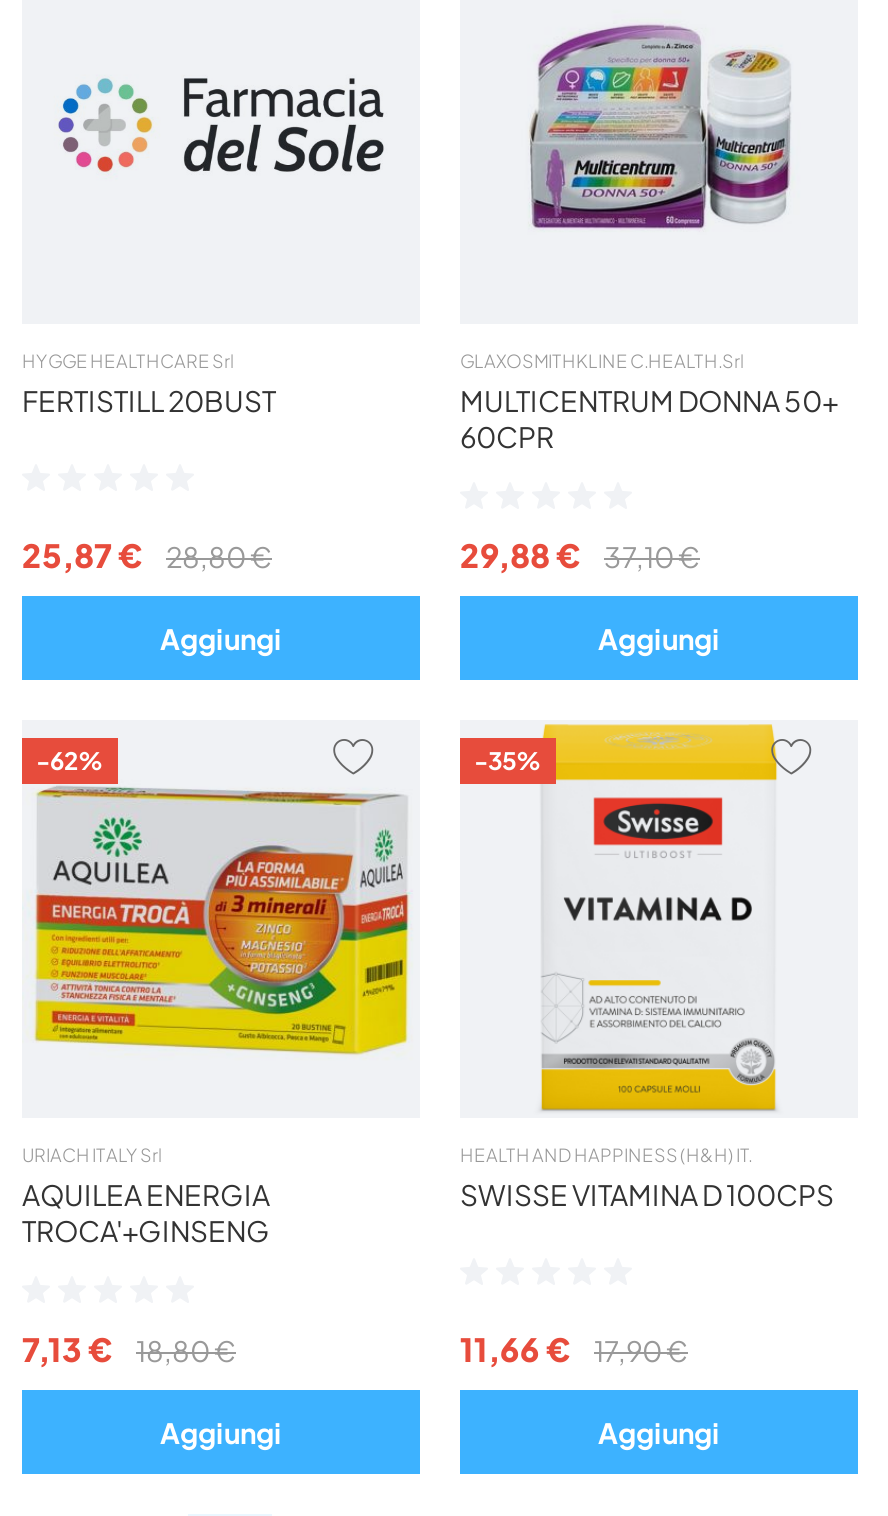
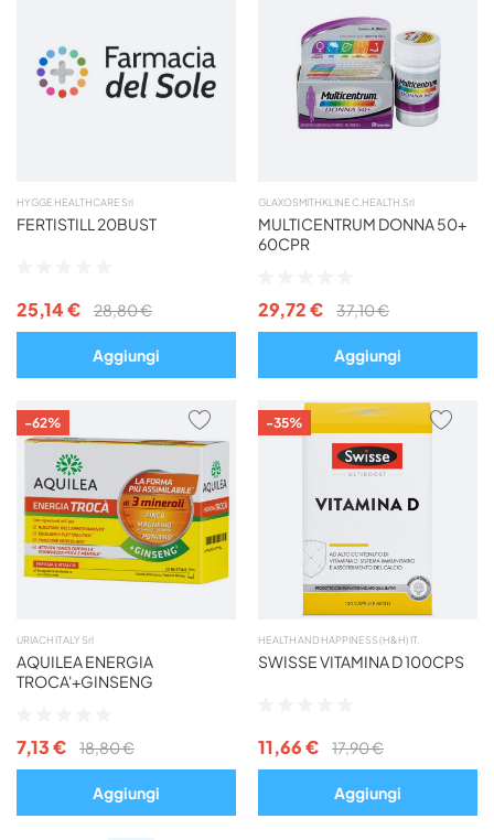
- 25,87 € 28,80 €
+ 25,14 € 28,80 €

- 29,88 €
+ 29,72 €
